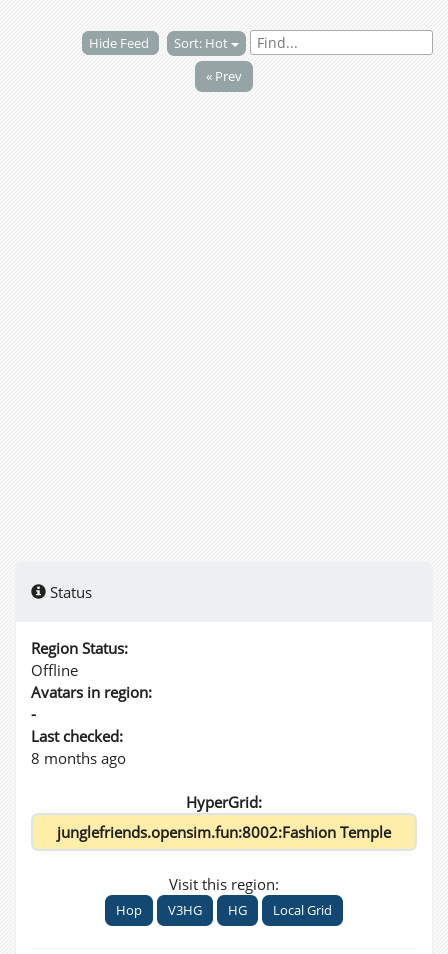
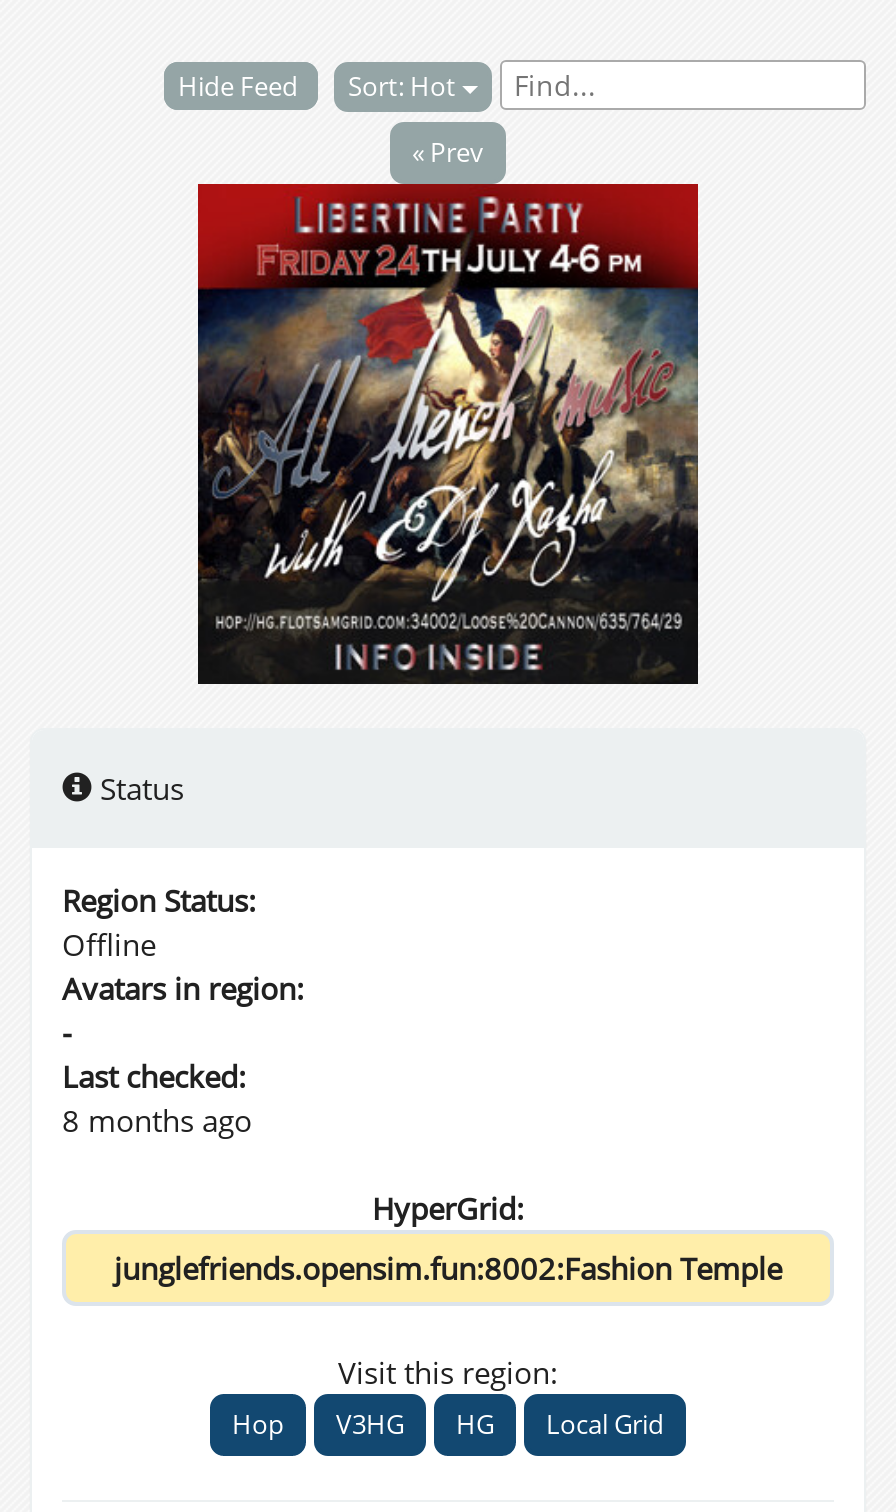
+ [image]
